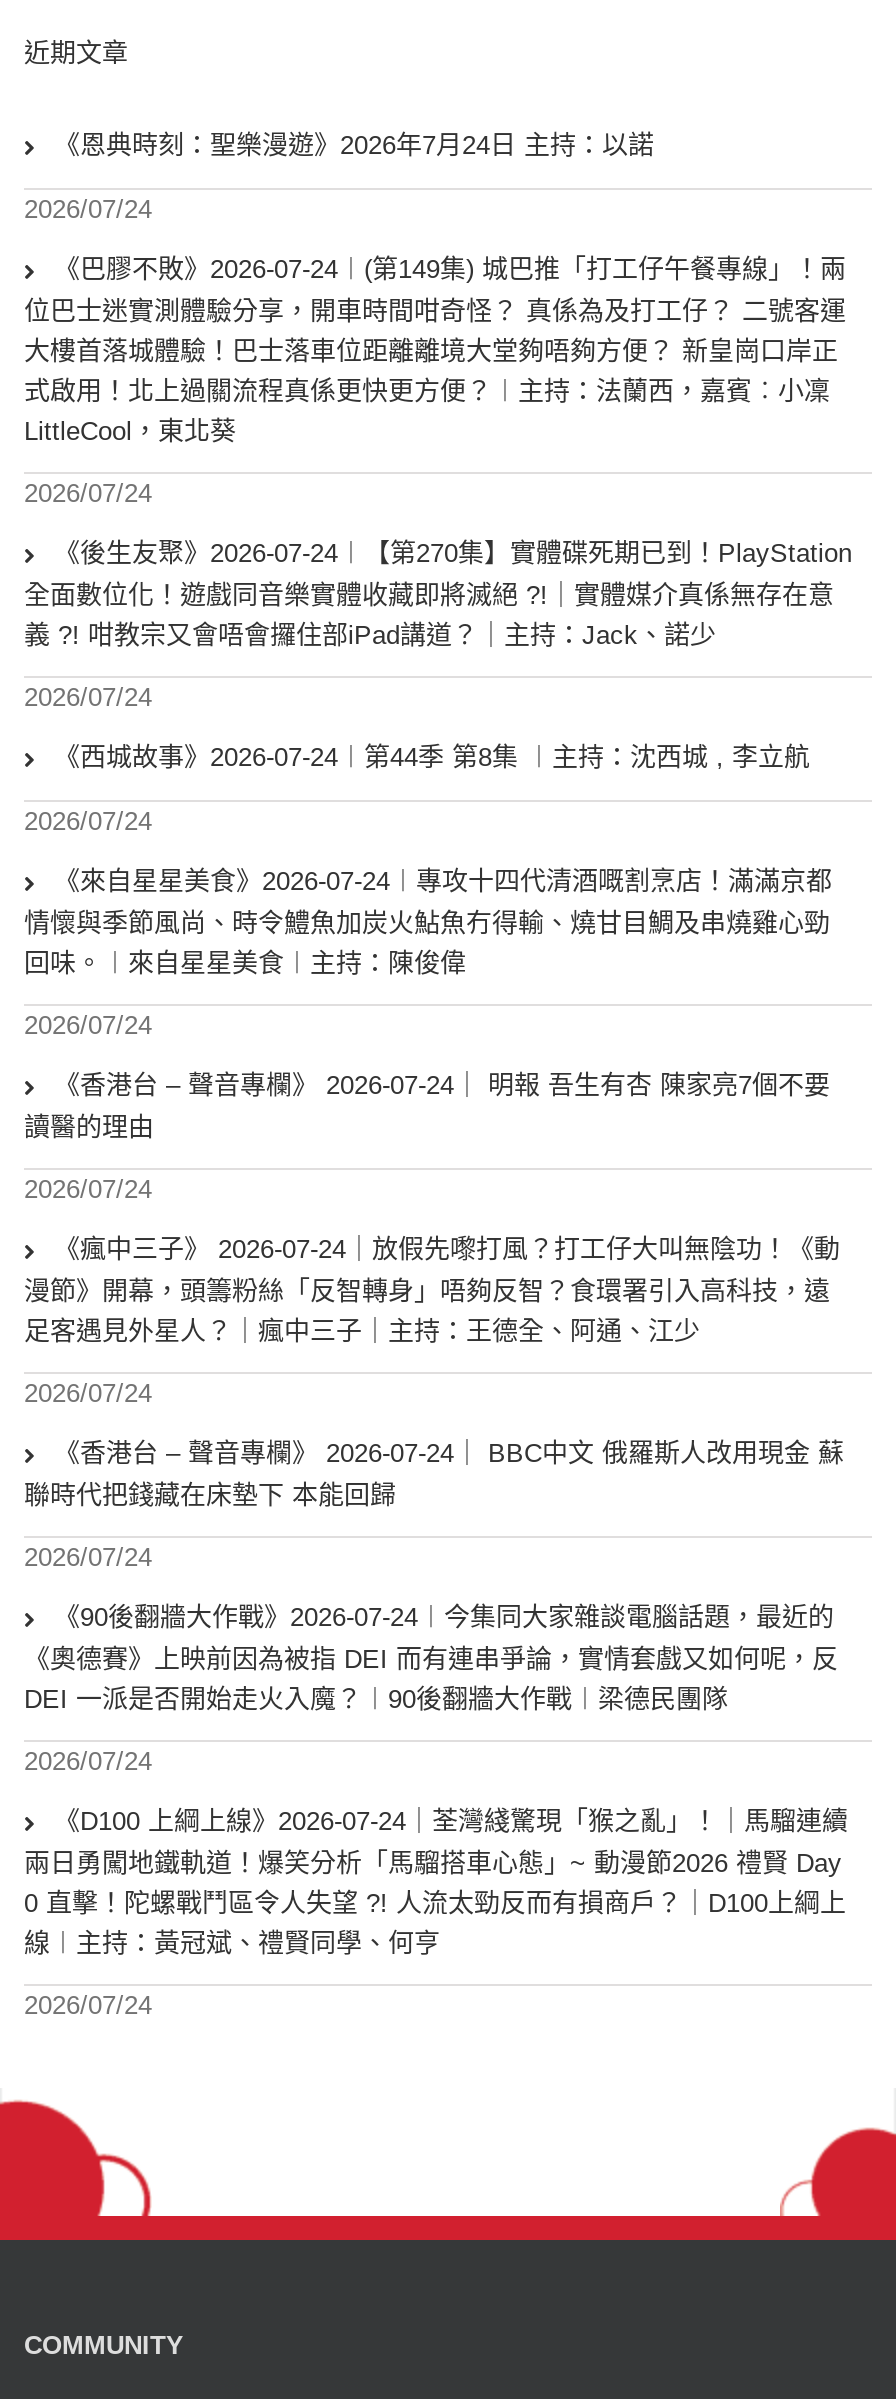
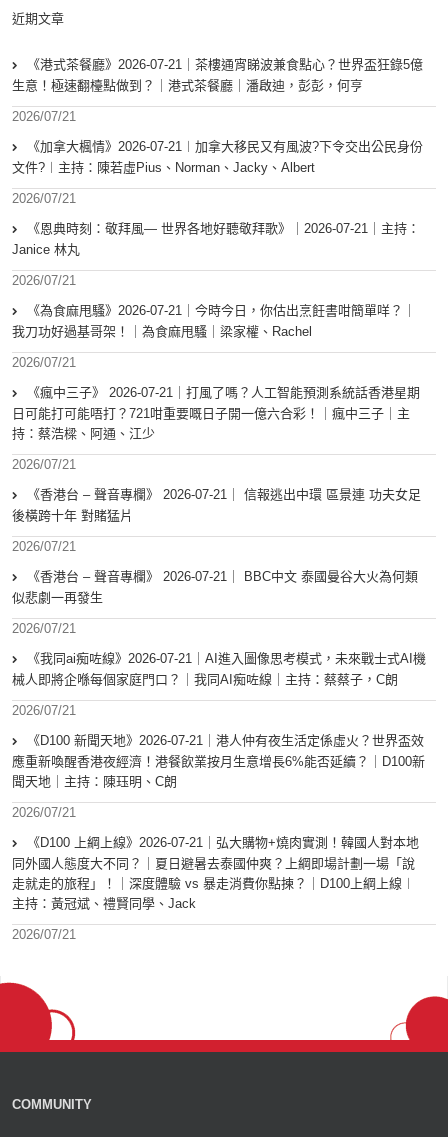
- 《恩典時刻：聖樂漫遊》2026年7月24日 主持：以諾
+ 《港式茶餐廳》2026-07-21｜茶樓通宵睇波兼食點心？世界盃狂錄5億
+ 生意！極速翻檯點做到？｜港式茶餐廳｜潘啟迪，彭彭，何亨

- 2026/07/24
+ 2026/07/21

- 《巴膠不敗》2026-07-24︱(第149集) 城巴推「打工仔午餐專線」！兩
- 位巴士迷實測體驗分享，開車時間咁奇怪？ 真係為及打工仔？ 二號客運
- 大樓首落城體驗！巴士落車位距離離境大堂夠唔夠方便？ 新皇崗口岸正
- 式啟用！北上過關流程真係更快更方便？︱主持：法蘭西，嘉賓︰小凜
- LittleCool，東北葵
+ 《加拿大楓情》2026-07-21︱加拿大移民又有風波?下令交出公民身份
+ 文件?︱主持：陳若虛Pius、Norman、Jacky、Albert

- 2026/07/24
+ 2026/07/21

- 《後生友聚》2026-07-24︱【第270集】實體碟死期已到！PlayStation
- 全面數位化！遊戲同音樂實體收藏即將滅絕 ?!｜實體媒介真係無存在意
- 義 ?! 咁教宗又會唔會攞住部iPad講道？｜主持：Jack、諾少
+ 《恩典時刻：敬拜風— 世界各地好聽敬拜歌》｜2026-07-21｜主持：
+ Janice 林丸

- 2026/07/24
+ 2026/07/21

- 《西城故事》2026-07-24︱第44季 第8集 ︱主持：沈西城 , 李立航
+ 《為食麻甩騷》2026-07-21｜今時今日，你估出烹飪書咁簡單咩？｜
+ 我刀功好過基哥架！｜為食麻甩騷｜梁家權、Rachel

- 2026/07/24
+ 2026/07/21

- 《來自星星美食》2026-07-24︱專攻十四代清酒嘅割烹店！滿滿京都
- 情懷與季節風尚、時令鱧魚加炭火鮎魚冇得輸、燒甘目鯛及串燒雞心勁
- 回味。︱來自星星美食︱主持：陳俊偉
+ 《瘋中三子》 2026-07-21｜打風了嗎？人工智能預測系統話香港星期
+ 日可能打可能唔打？721咁重要嘅日子開一億六合彩！｜瘋中三子｜主
+ 持：蔡浩樑、阿通、江少

- 2026/07/24
+ 2026/07/21

- 《香港台 – 聲音專欄》 2026-07-24｜ 明報 吾生有杏 陳家亮7個不要
- 讀醫的理由
+ 《香港台 – 聲音專欄》 2026-07-21｜ 信報逃出中環 區景連 功夫女足
+ 後橫跨十年 對賭猛片

- 2026/07/24
+ 2026/07/21

- 《瘋中三子》 2026-07-24｜放假先嚟打風？打工仔大叫無陰功！《動
- 漫節》開幕，頭籌粉絲「反智轉身」唔夠反智？食環署引入高科技，遠
- 足客遇見外星人？｜瘋中三子｜主持：王德全、阿通、江少
+ 《香港台 – 聲音專欄》 2026-07-21｜ BBC中文 泰國曼谷大火為何類
+ 似悲劇一再發生

- 2026/07/24
+ 2026/07/21

- 《香港台 – 聲音專欄》 2026-07-24｜ BBC中文 俄羅斯人改用現金 蘇
- 聯時代把錢藏在床墊下 本能回歸
+ 《我同ai痴咗線》2026-07-21｜AI進入圖像思考模式，未來戰士式AI機
+ 械人即將企喺每個家庭門口？｜我同AI痴咗線｜主持：蔡蔡子，C朗

- 2026/07/24
+ 2026/07/21

- 《90後翻牆大作戰》2026-07-24︱今集同大家雜談電腦話題，最近的
- 《奧德賽》上映前因為被指 DEI 而有連串爭論，實情套戲又如何呢，反
- DEI 一派是否開始走火入魔？︱90後翻牆大作戰︱梁德民團隊
+ 《D100 新聞天地》2026-07-21｜港人仲有夜生活定係虛火？世界盃效
+ 應重新喚醒香港夜經濟！港餐飲業按月生意增長6%能否延續？｜D100新
+ 聞天地｜主持：陳珏明、C朗

- 2026/07/24
+ 2026/07/21

- 《D100 上綱上線》2026-07-24｜荃灣綫驚現「猴之亂」！｜馬騮連續
- 兩日勇闖地鐵軌道！爆笑分析「馬騮搭車心態」~ 動漫節2026 禮賢 Day
- 0 直擊！陀螺戰鬥區令人失望 ?! 人流太勁反而有損商戶？｜D100上綱上
- 線︱主持：黃冠斌、禮賢同學、何亨
+ 《D100 上綱上線》2026-07-21｜弘大購物+燒肉實測！韓國人對本地
+ 同外國人態度大不同？｜夏日避暑去泰國仲爽？上綱即場計劃一場「說
+ 走就走的旅程」！｜深度體驗 vs 暴走消費你點揀？｜D100上綱上線︱
+ 主持：黃冠斌、禮賢同學、Jack

- 2026/07/24
+ 2026/07/21
